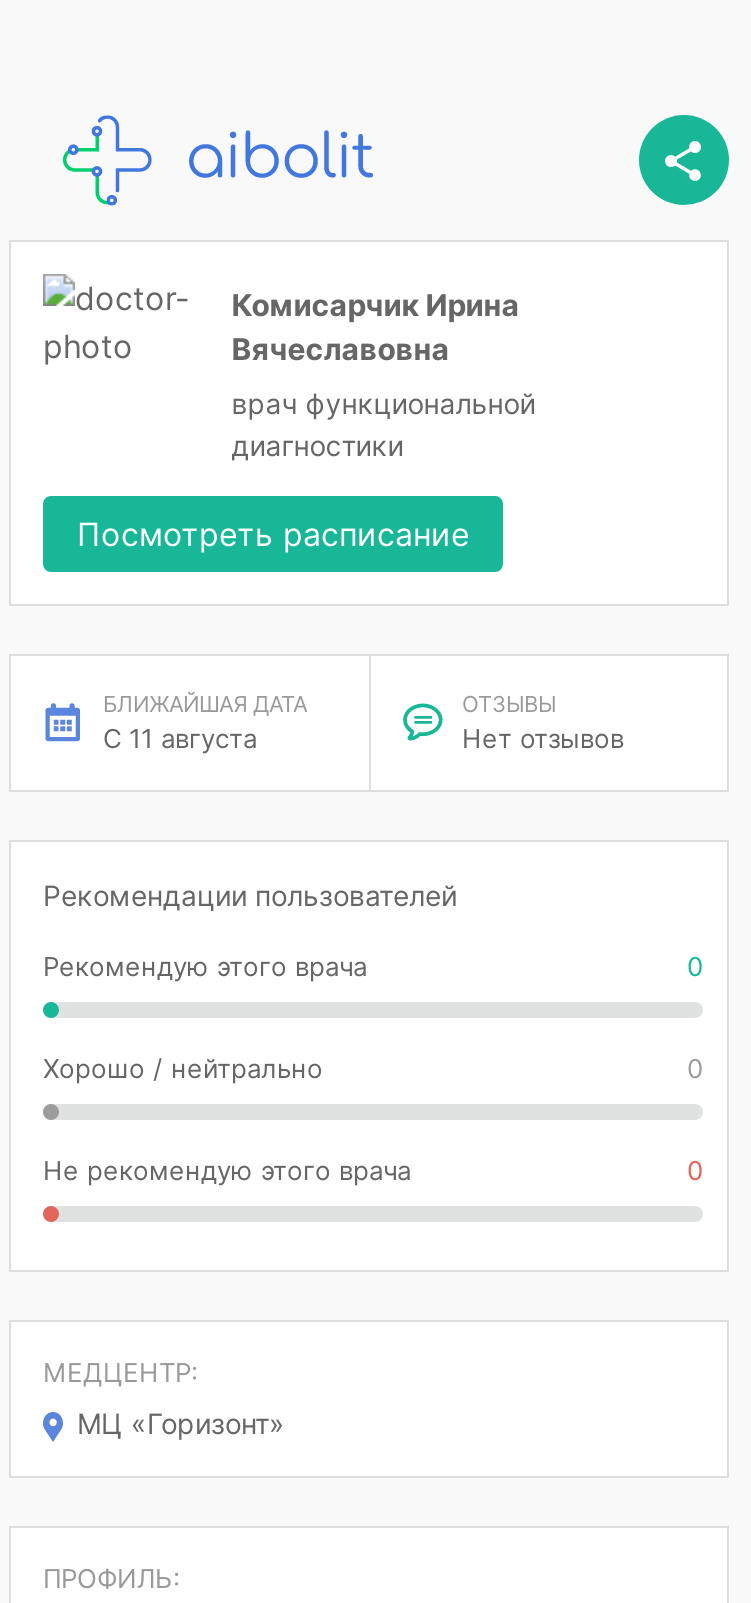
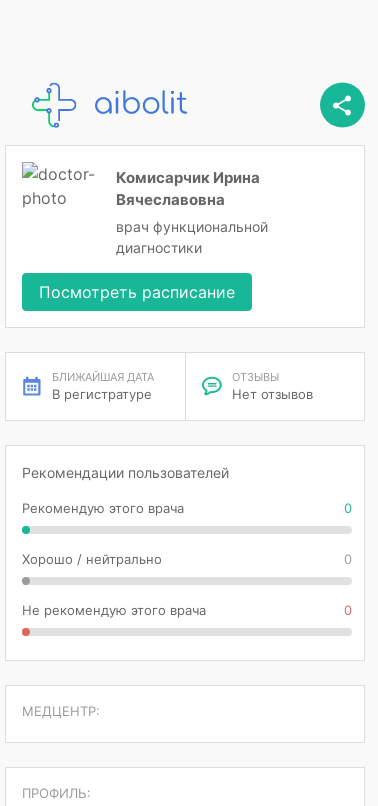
- С 11 августа
+ В регистратуре

- МЦ «Горизонт»
